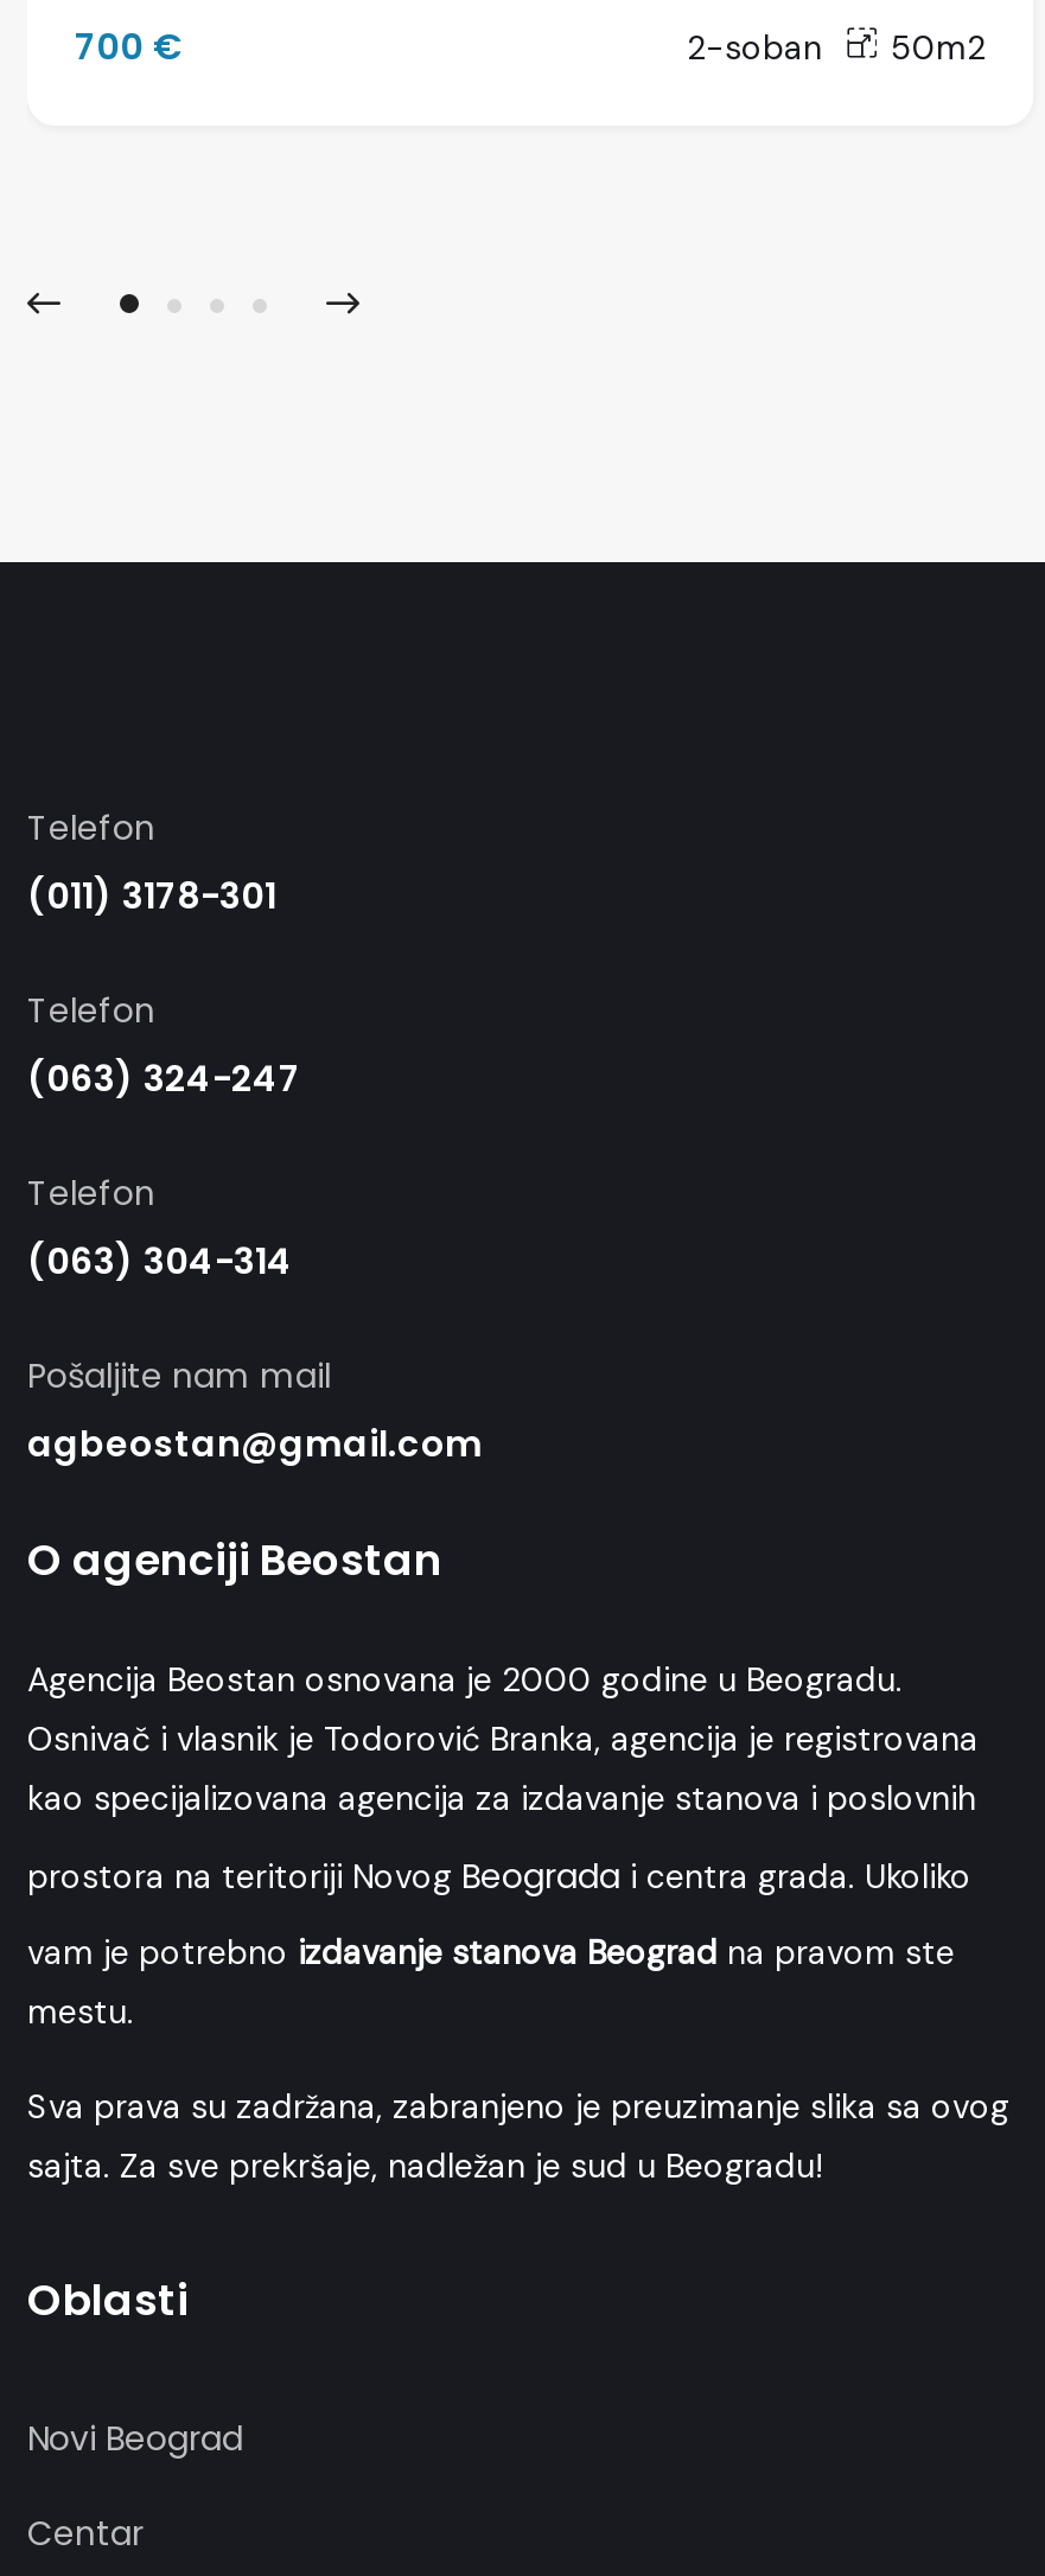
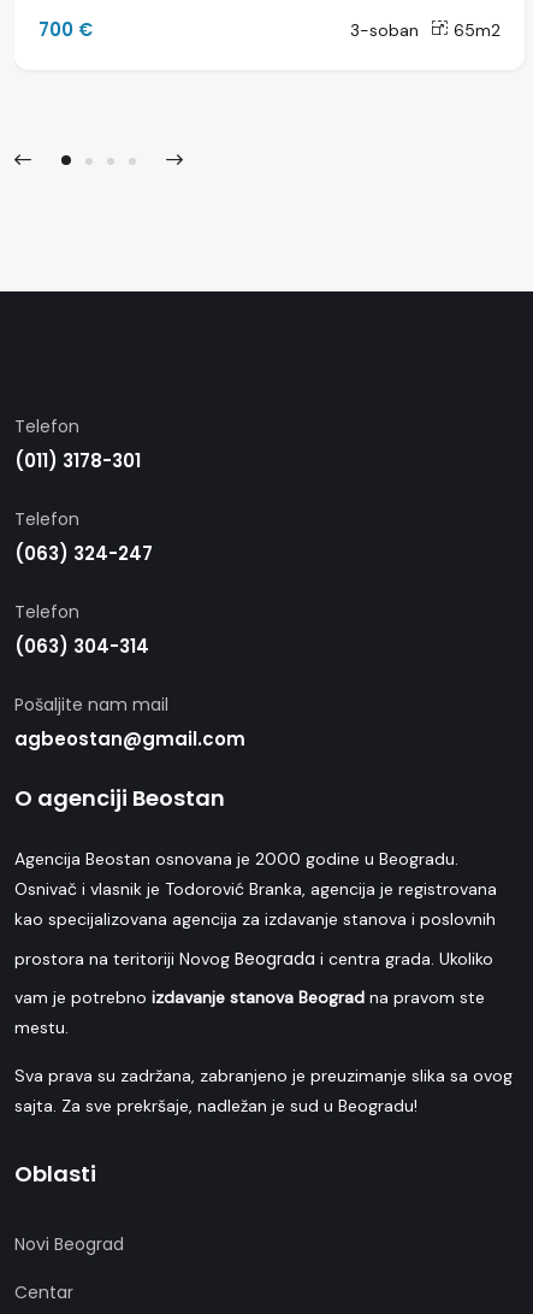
- 2-soban
- 50m2
+ 3-soban
+ 65m2
